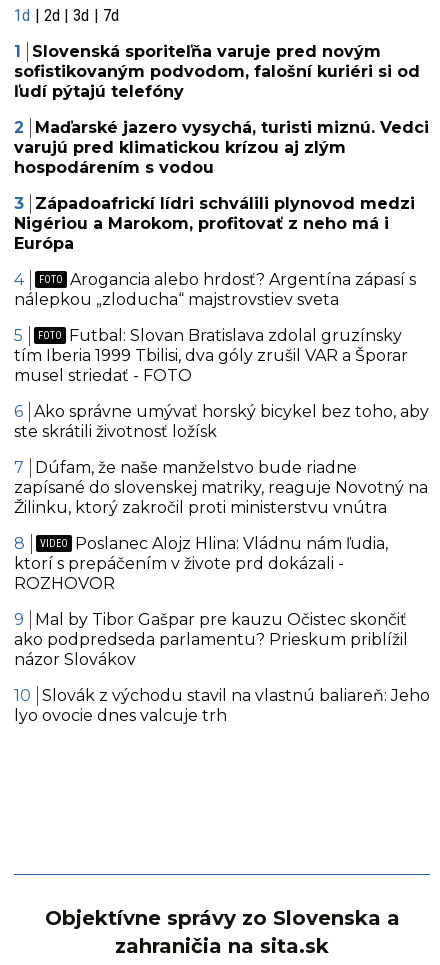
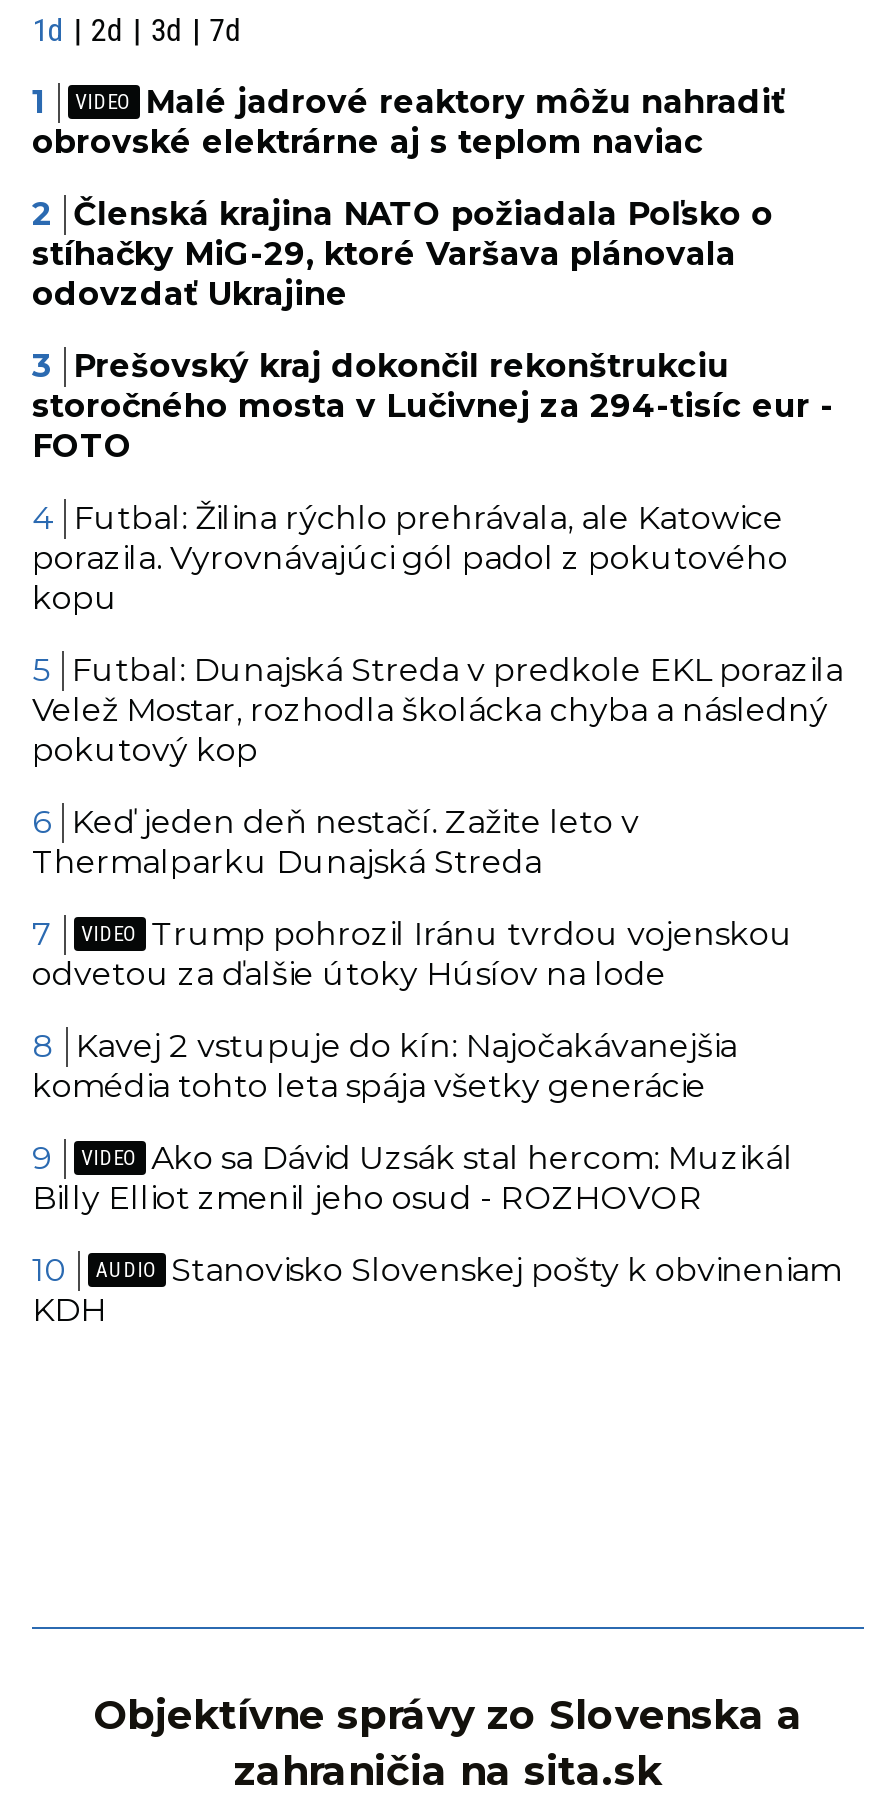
- Slovenská sporiteľňa varuje pred novým
- sofistikovaným podvodom, falošní kuriéri si od
- ľudí pýtajú telefóny
+ Malé jadrové reaktory môžu nahradiť
+ obrovské elektrárne aj s teplom naviac

- Maďarské jazero vysychá, turisti miznú. Vedci
- varujú pred klimatickou krízou aj zlým
- hospodárením s vodou
+ Členská krajina NATO požiadala Poľsko o
+ stíhačky MiG-29, ktoré Varšava plánovala
+ odovzdať Ukrajine

- Západoafrickí lídri schválili plynovod medzi
- Nigériou a Marokom, profitovať z neho má i
- Európa
+ Prešovský kraj dokončil rekonštrukciu
+ storočného mosta v Lučivnej za 294-tisíc eur -
+ FOTO

- Arogancia alebo hrdosť? Argentína zápasí s
- nálepkou „zloducha“ majstrovstiev sveta
+ Futbal: Žilina rýchlo prehrávala, ale Katowice
+ porazila. Vyrovnávajúci gól padol z pokutového
+ kopu

- Futbal: Slovan Bratislava zdolal gruzínsky
- tím Iberia 1999 Tbilisi, dva góly zrušil VAR a Šporar
- musel striedať - FOTO
+ Futbal: Dunajská Streda v predkole EKL porazila
+ Velež Mostar, rozhodla školácka chyba a následný
+ pokutový kop

- Ako správne umývať horský bicykel bez toho, aby
- ste skrátili životnosť ložísk
+ Keď jeden deň nestačí. Zažite leto v
+ Thermalparku Dunajská Streda

- Dúfam, že naše manželstvo bude riadne
- zapísané do slovenskej matriky, reaguje Novotný na
- Žilinku, ktorý zakročil proti ministerstvu vnútra
+ Trump pohrozil Iránu tvrdou vojenskou
+ odvetou za ďalšie útoky Húsíov na lode

- Poslanec Alojz Hlina: Vládnu nám ľudia,
- ktorí s prepáčením v živote prd dokázali -
- ROZHOVOR
+ Kavej 2 vstupuje do kín: Najočakávanejšia
+ komédia tohto leta spája všetky generácie

- Mal by Tibor Gašpar pre kauzu Očistec skončiť
- ako podpredseda parlamentu? Prieskum priblížil
- názor Slovákov
+ Ako sa Dávid Uzsák stal hercom: Muzikál
+ Billy Elliot zmenil jeho osud - ROZHOVOR

- Slovák z východu stavil na vlastnú baliareň: Jeho
- lyo ovocie dnes valcuje trh
+ Stanovisko Slovenskej pošty k obvineniam
+ KDH
